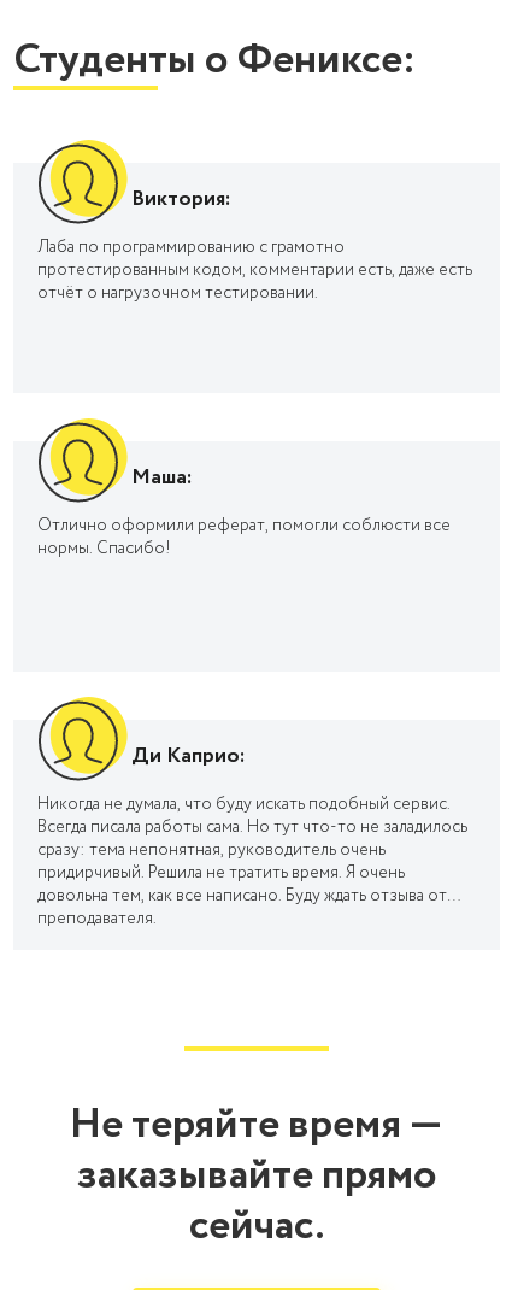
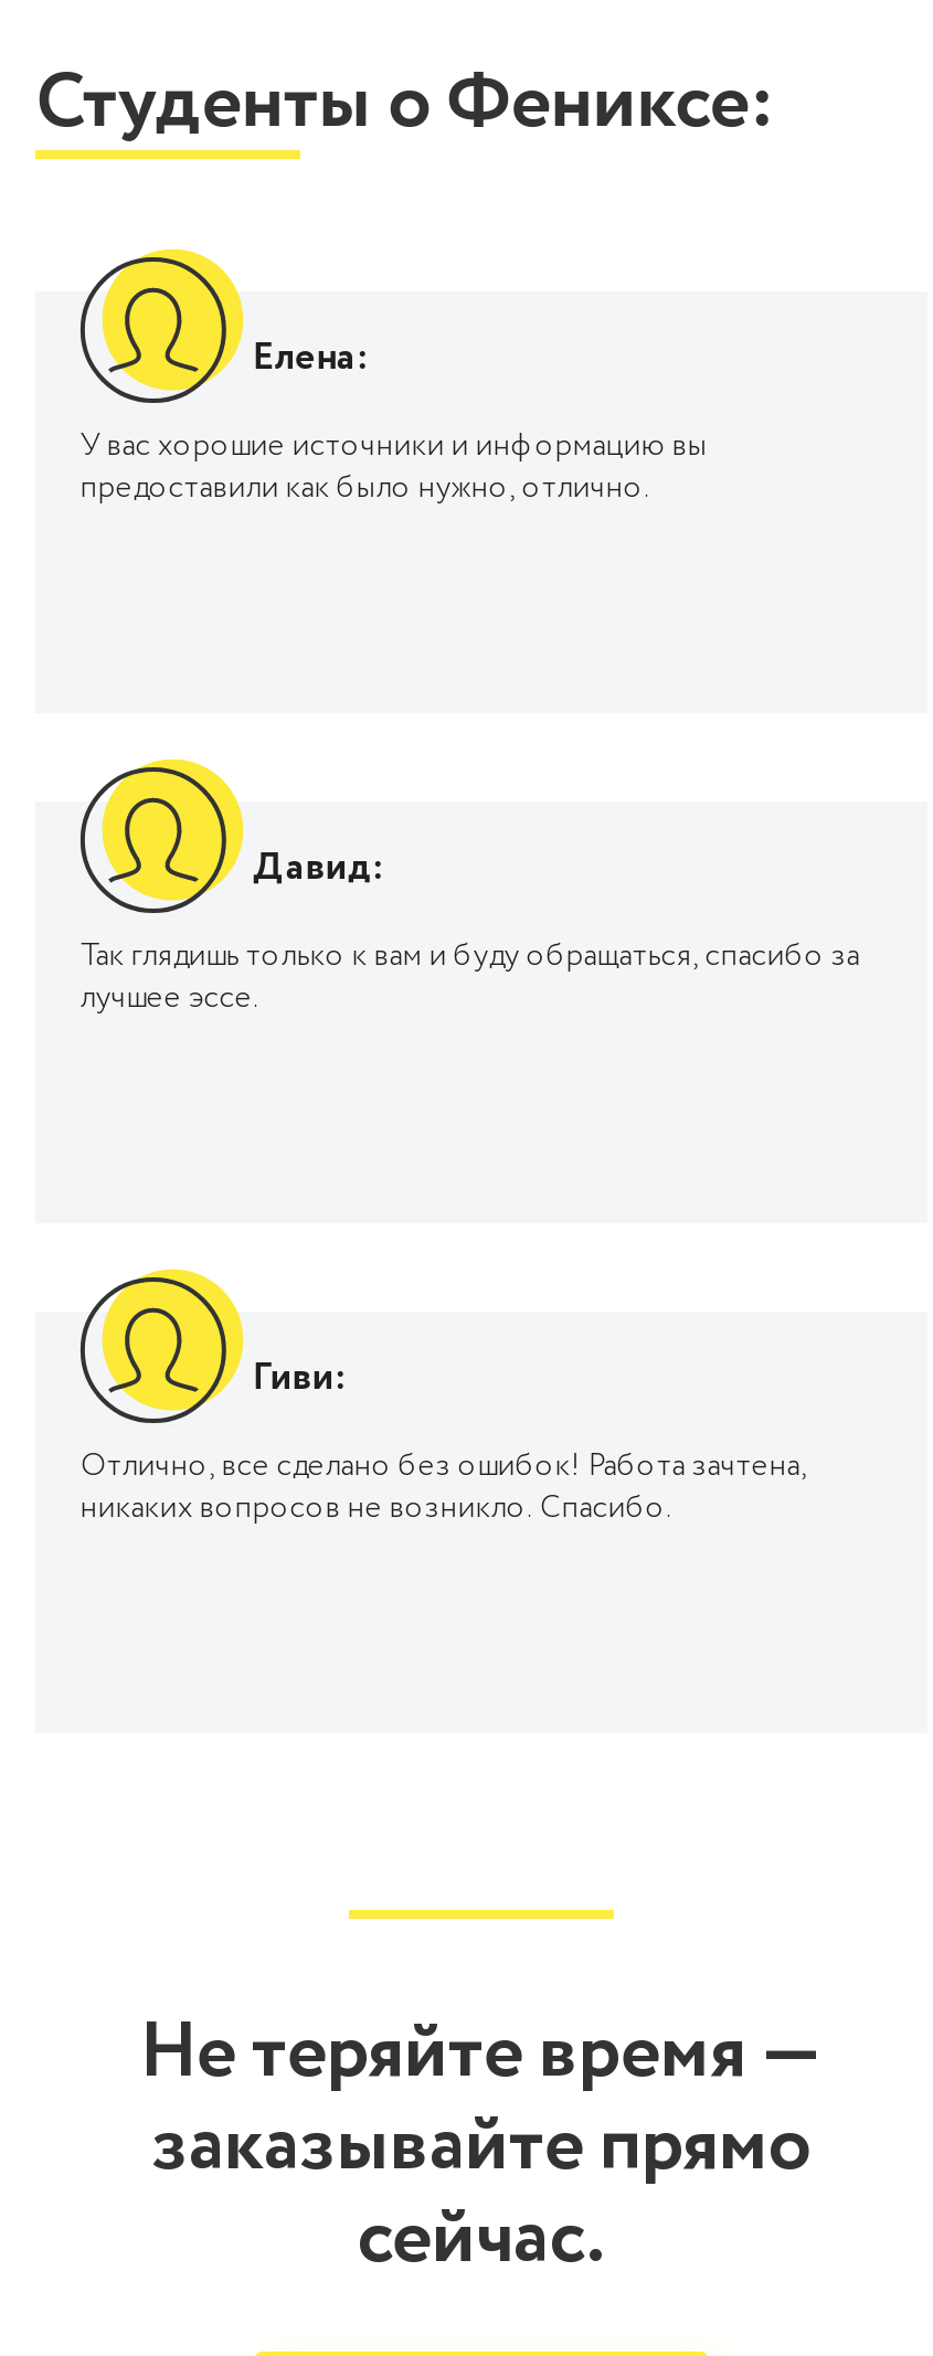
- Виктория:
+ Елена:

- Лаба по программированию с грамотно
- протестированным кодом, комментарии есть, даже есть
- отчёт о нагрузочном тестировании.
+ У вас хорошие источники и информацию вы
+ предоставили как было нужно, отлично.

- Маша:
+ Давид:

- Отлично оформили реферат, помогли соблюсти все
- нормы. Спасибо!
+ Так глядишь только к вам и буду обращаться, спасибо за
+ лучшее эссе.

- Ди Каприо:
+ Гиви:

- Никогда не думала, что буду искать подобный сервис.
- Всегда писала работы сама. Но тут что-то не заладилось
- сразу: тема непонятная, руководитель очень
- придирчивый. Решила не тратить время. Я очень
- довольна тем, как все написано. Буду ждать отзыва от
- преподавателя.
+ Отлично, все сделано без ошибок! Работа зачтена,
+ никаких вопросов не возникло. Спасибо.
